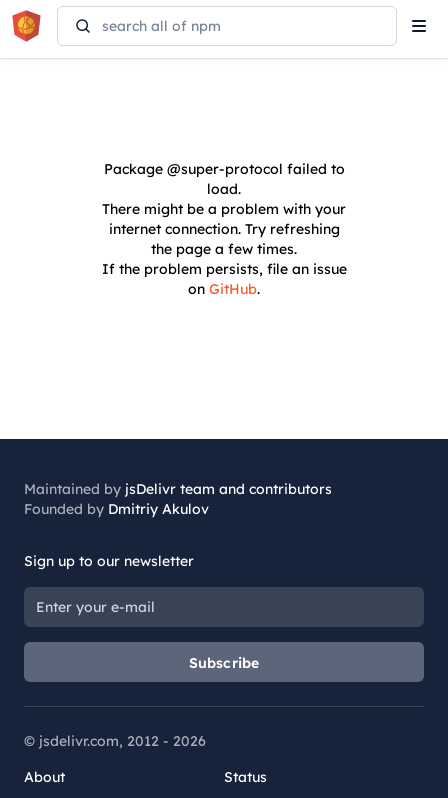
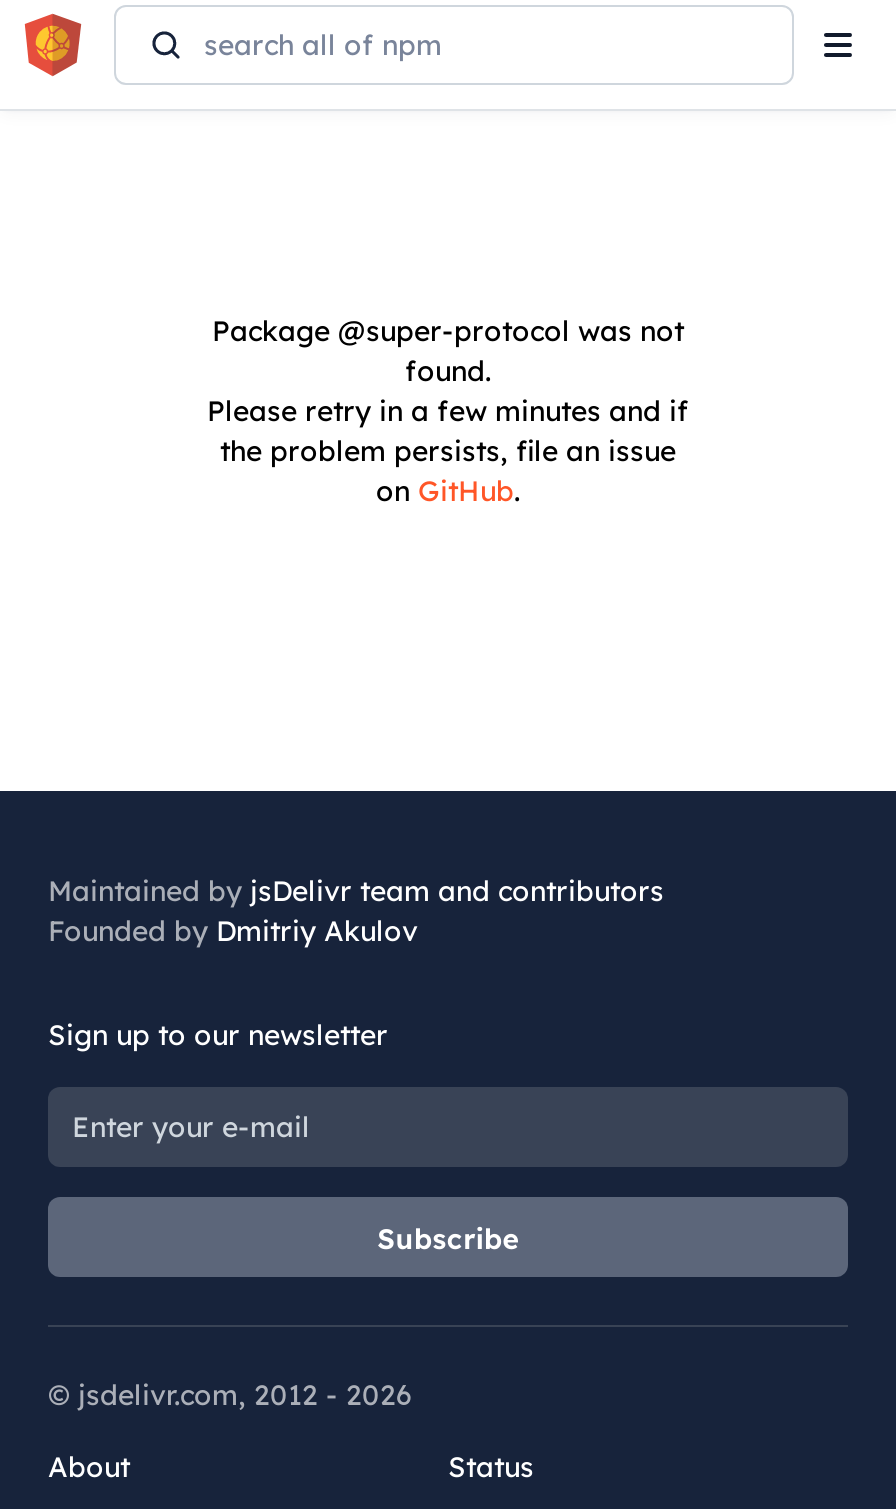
- Package @super-protocol failed to
- load.
- There might be a problem with your
- internet connection. Try refreshing
- the page a few times.
- If the problem persists, file an issue
+ Package @super-protocol was not
+ found.
+ Please retry in a few minutes and if
+ the problem persists, file an issue
